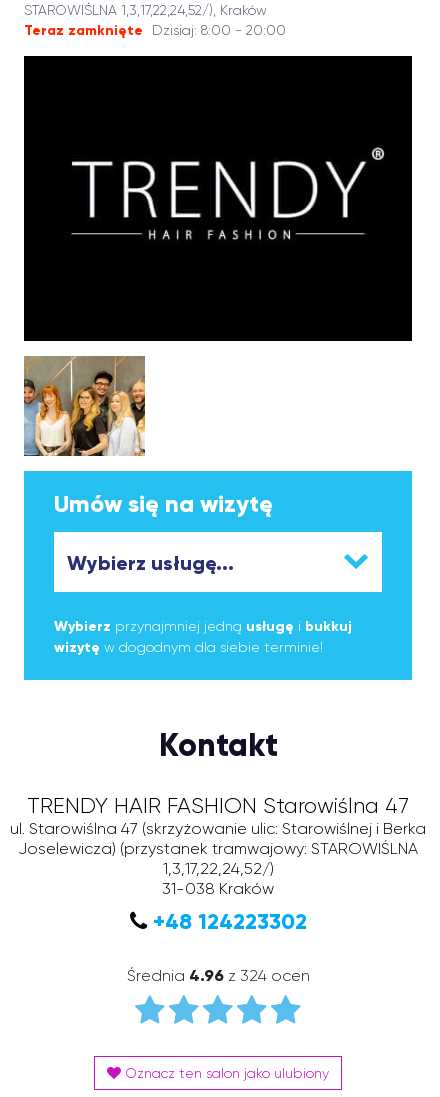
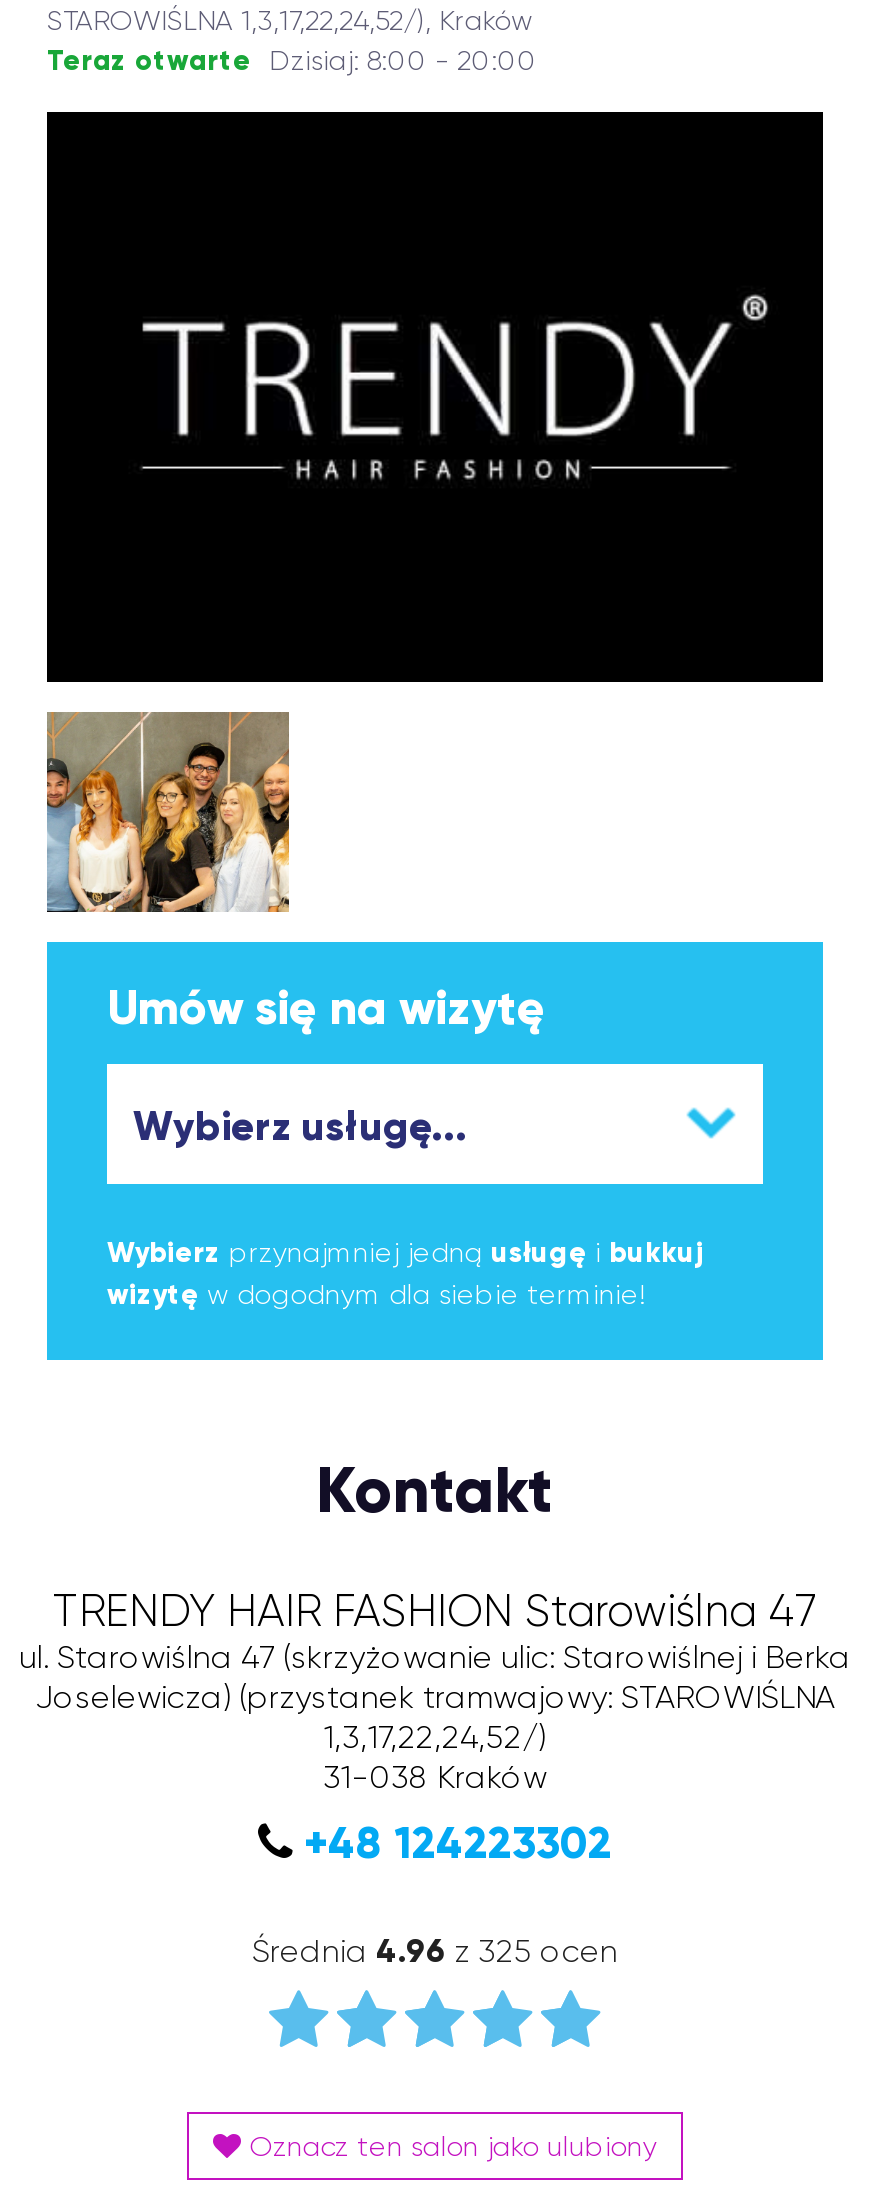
- Teraz zamknięte Dzisiaj: 8:00 - 20:00
+ Teraz otwarte Dzisiaj: 8:00 - 20:00

- Średnia 4.96 z 324 ocen
+ Średnia 4.96 z 325 ocen
